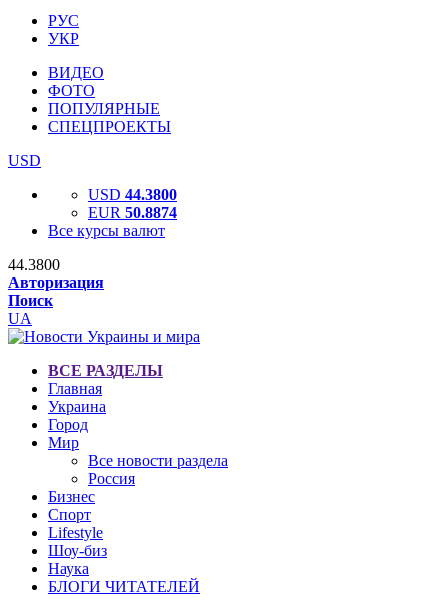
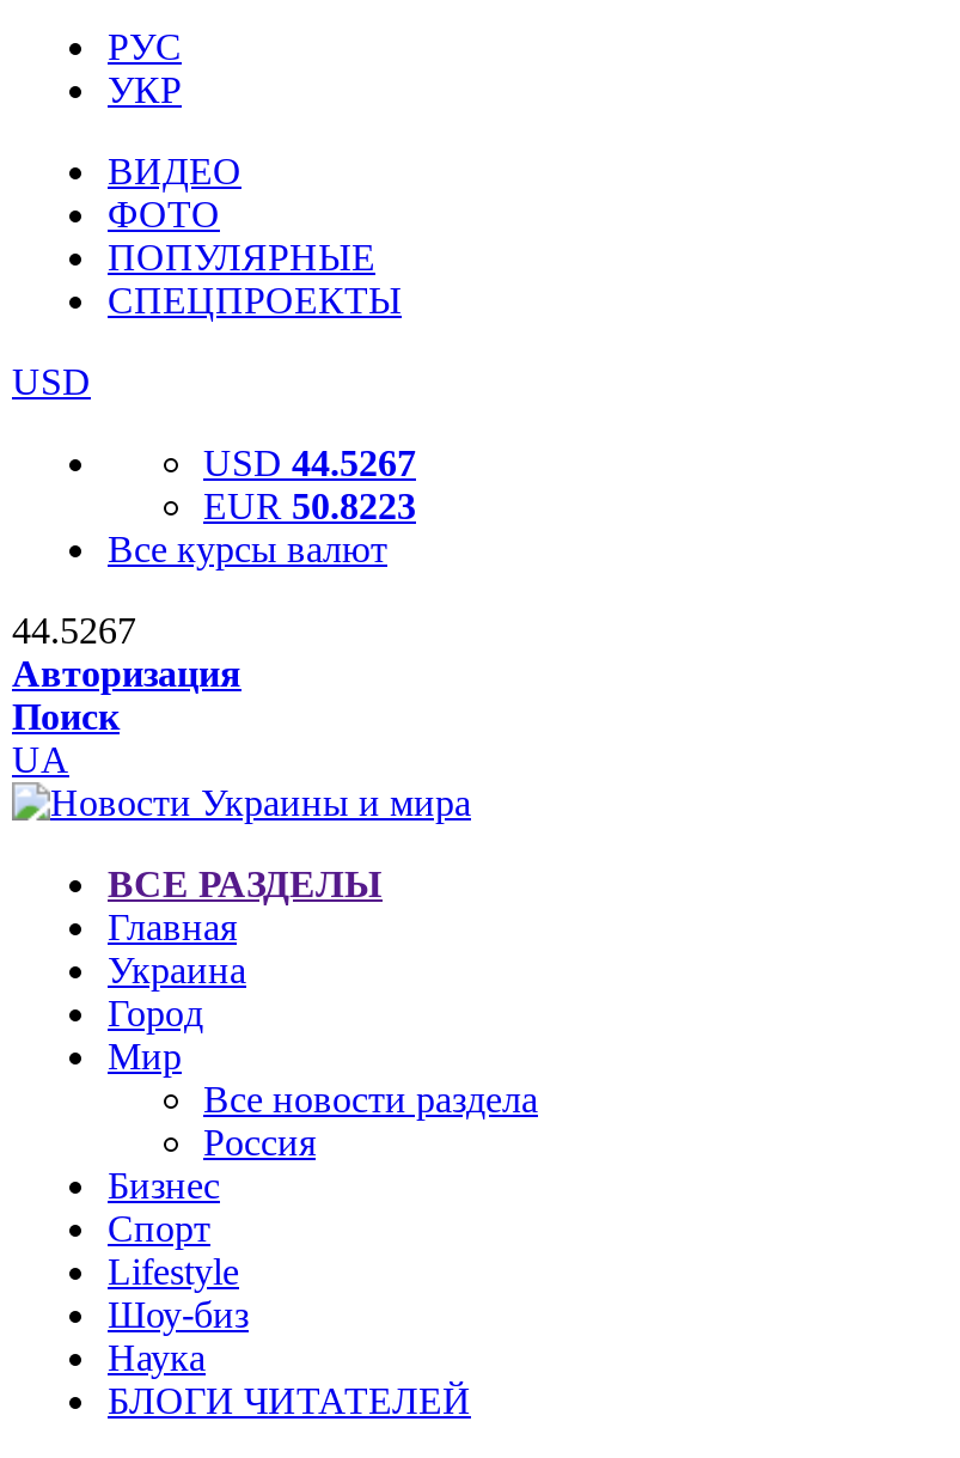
- USD 44.3800
+ USD 44.5267

- EUR 50.8874
+ EUR 50.8223

- 44.3800
+ 44.5267
